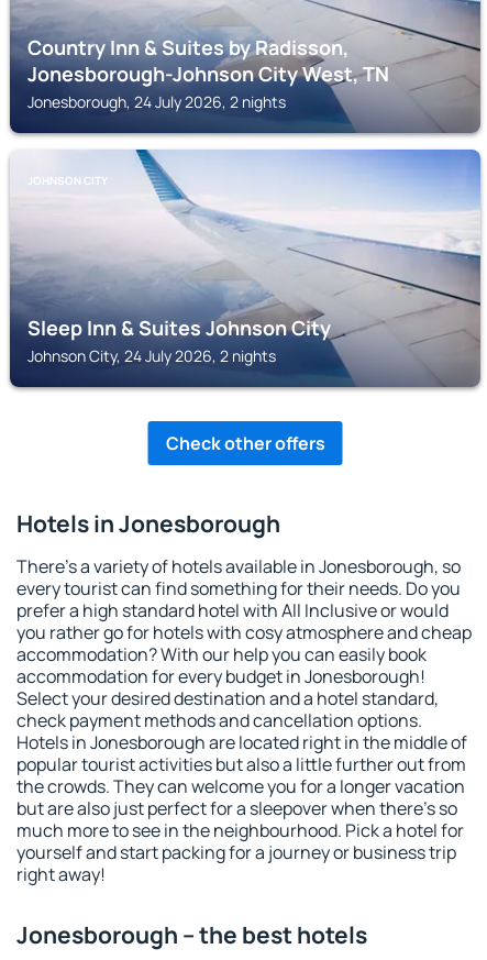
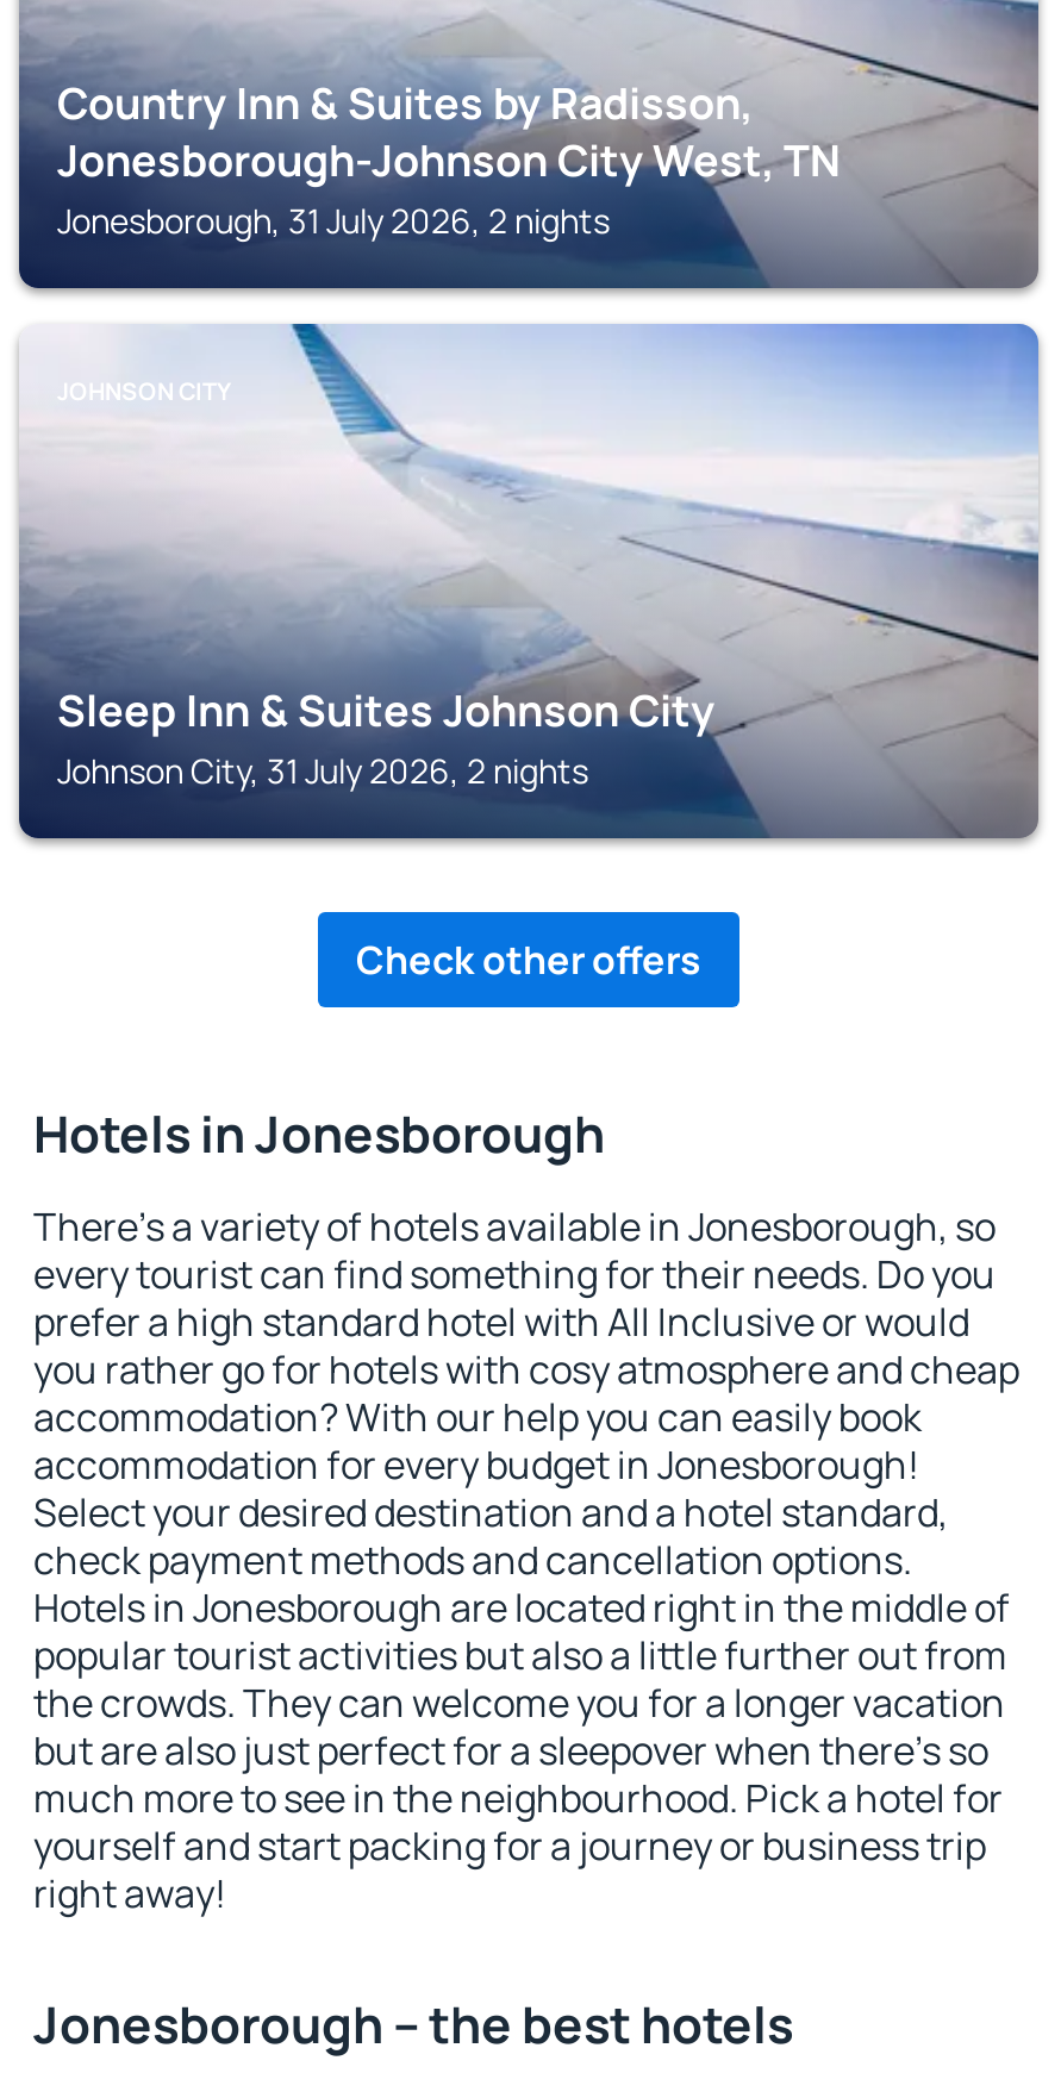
- Jonesborough, 24 July 2026, 2 nights
+ Jonesborough, 31 July 2026, 2 nights

- Johnson City, 24 July 2026, 2 nights
+ Johnson City, 31 July 2026, 2 nights
